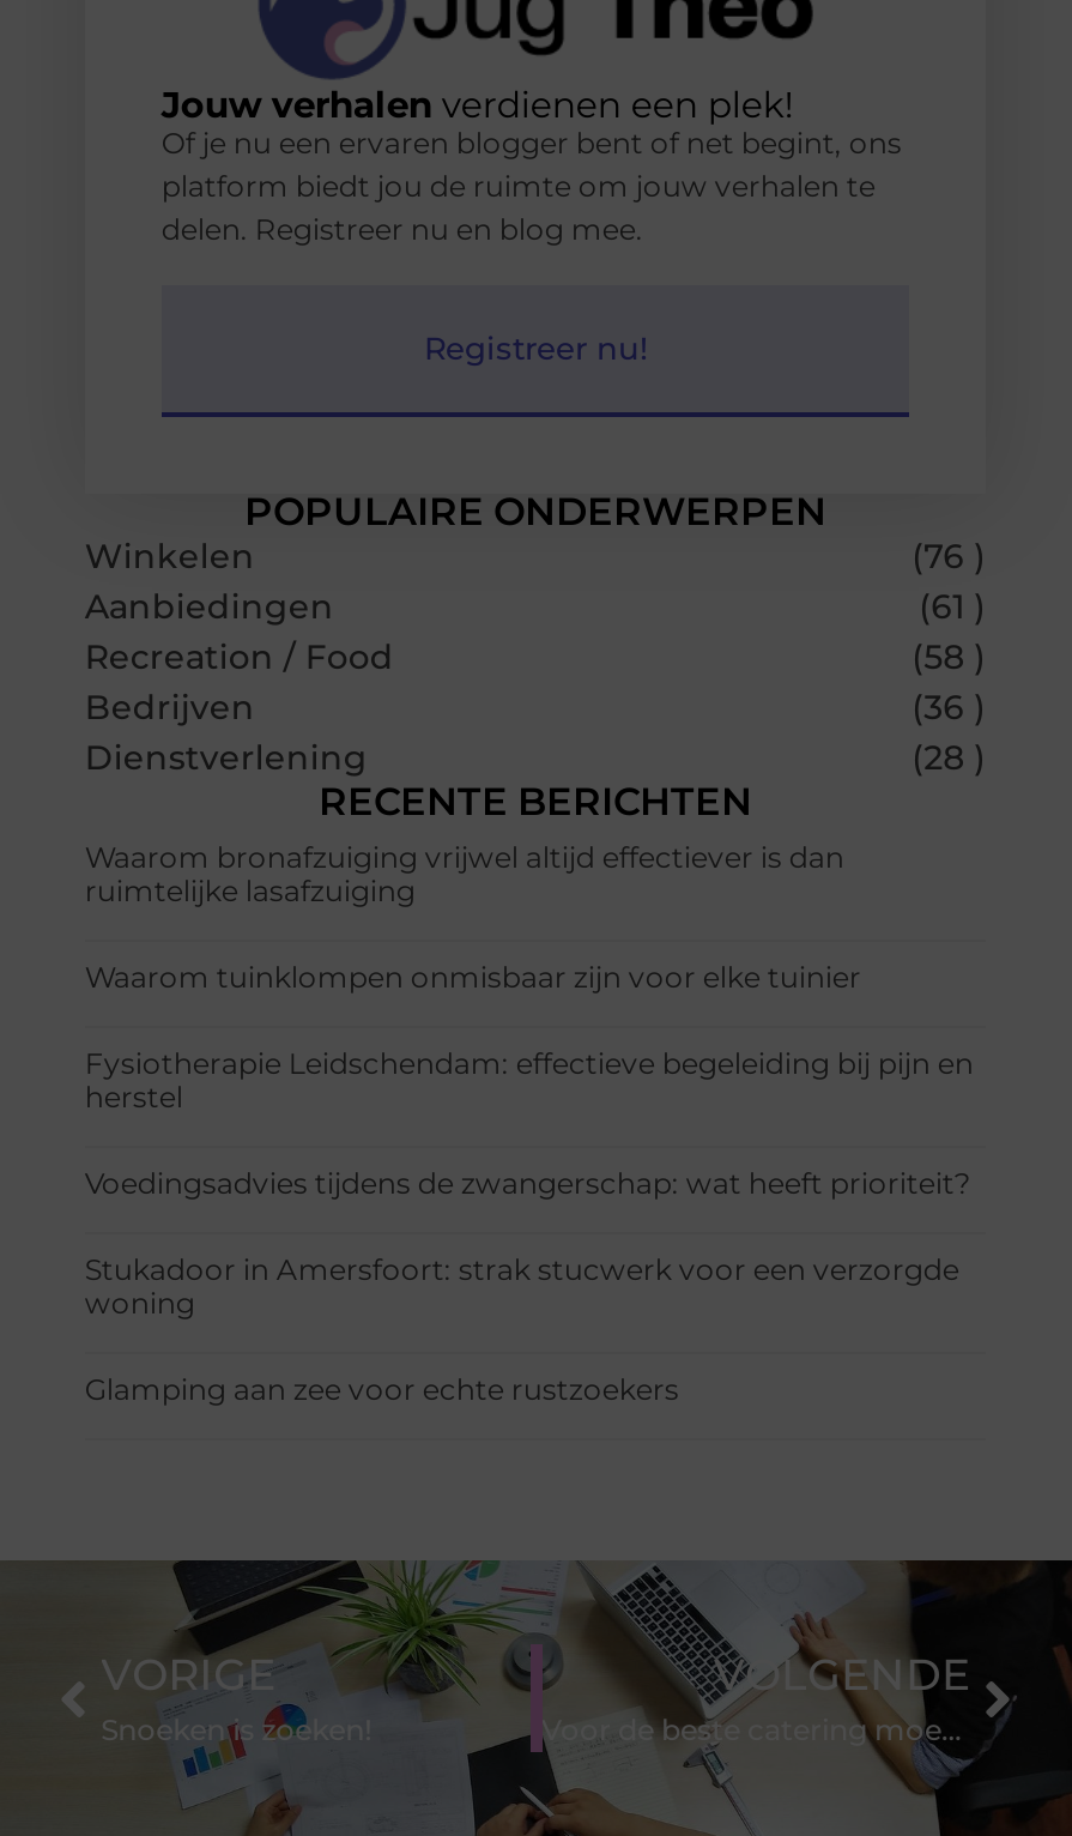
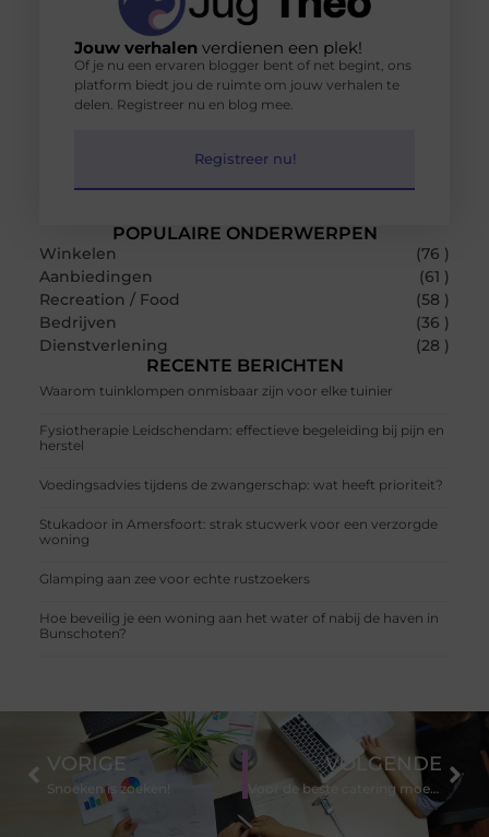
- Waarom bronafzuiging vrijwel altijd effectiever is dan
- ruimtelijke lasafzuiging

moved up: Waarom tuinklompen onmisbaar zijn voor elke tuinier | Fysiotherapie Leidschendam: effectieve begeleiding bij pijn en | herstel | Voedingsadvies tijdens de zwangerschap: wat heeft prioriteit? | Stukadoor in Amersfoort: strak stucwerk voor een verzorgde | woning | Glamping aan zee voor echte rustzoekers

+ Hoe beveilig je een woning aan het water of nabij de haven in
+ Bunschoten?
